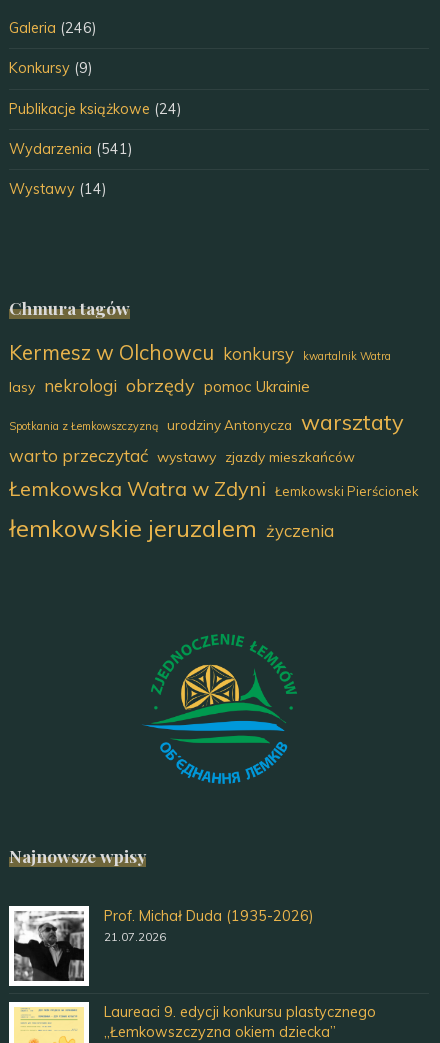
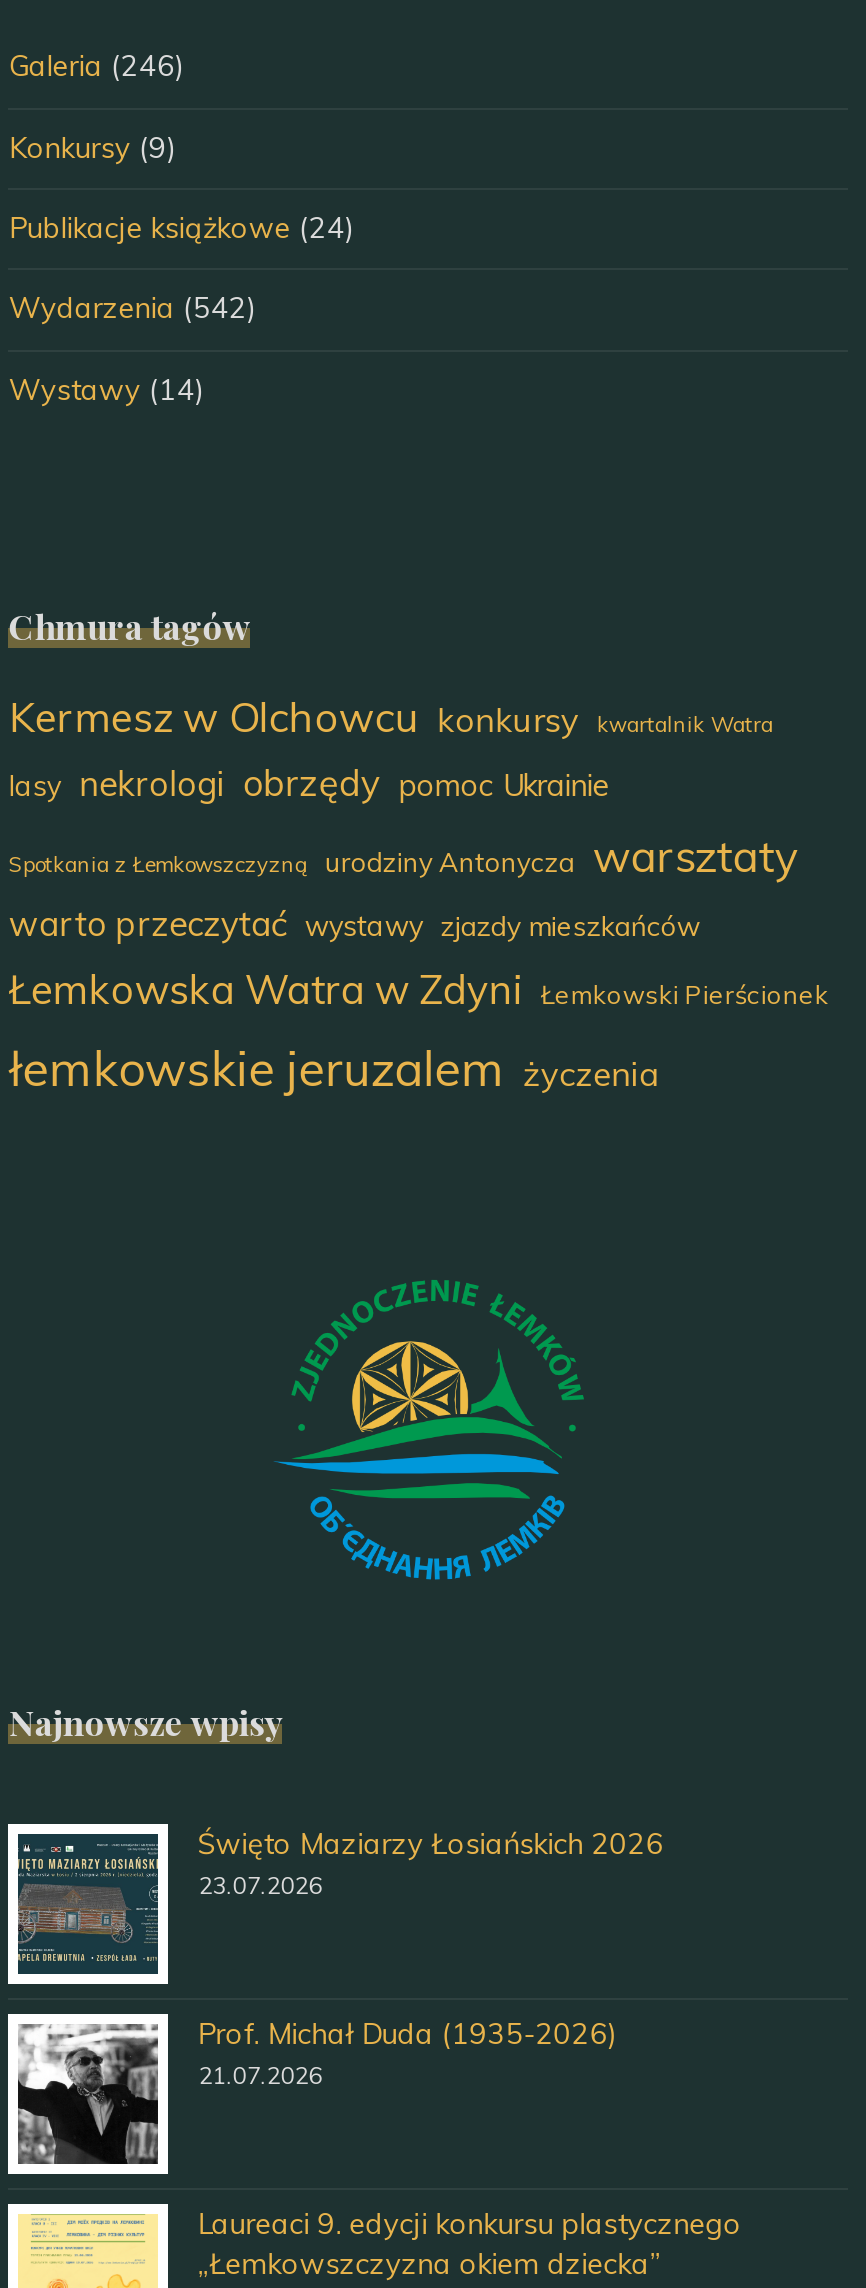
- Wydarzenia (541)
+ Wydarzenia (542)

+ [image]
+ Święto Maziarzy Łosiańskich 2026
+ 23.07.2026
